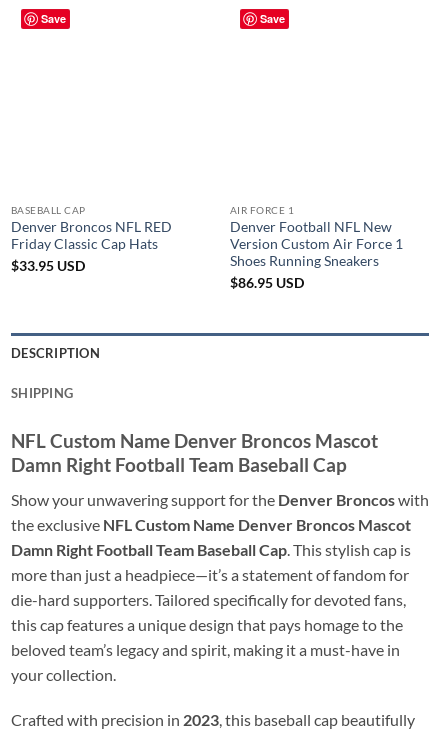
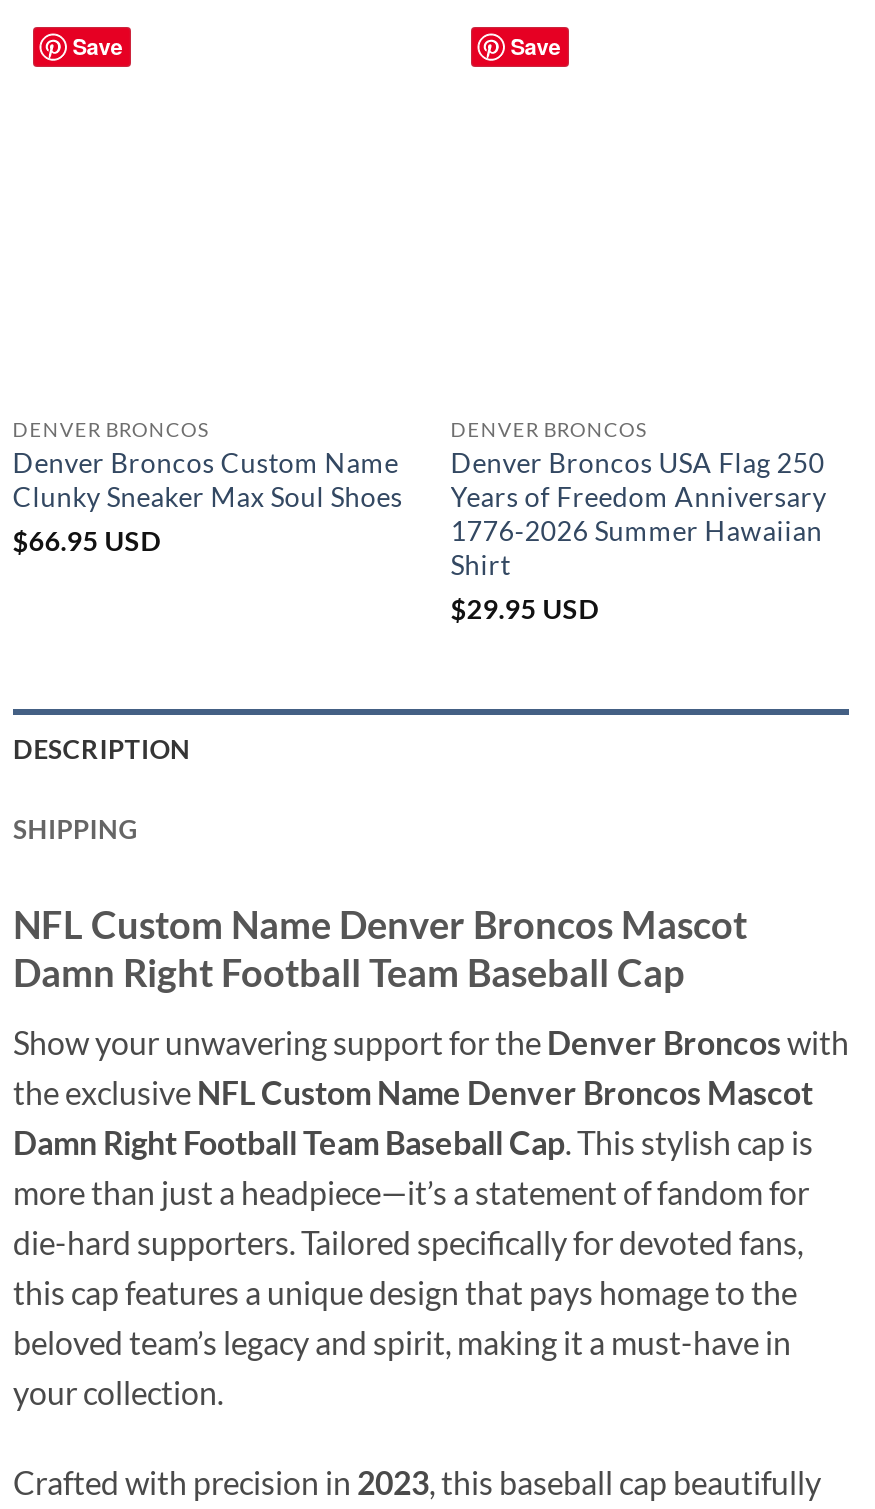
- BASEBALL CAP
- Denver Broncos NFL RED
- Friday Classic Cap Hats
- $33.95 USD
+ DENVER BRONCOS
+ Denver Broncos Custom Name
+ Clunky Sneaker Max Soul Shoes
+ $66.95 USD

- AIR FORCE 1
- Denver Football NFL New
- Version Custom Air Force 1
- Shoes Running Sneakers
- $86.95 USD
+ DENVER BRONCOS
+ Denver Broncos USA Flag 250
+ Years of Freedom Anniversary
+ 1776-2026 Summer Hawaiian
+ Shirt
+ $29.95 USD
